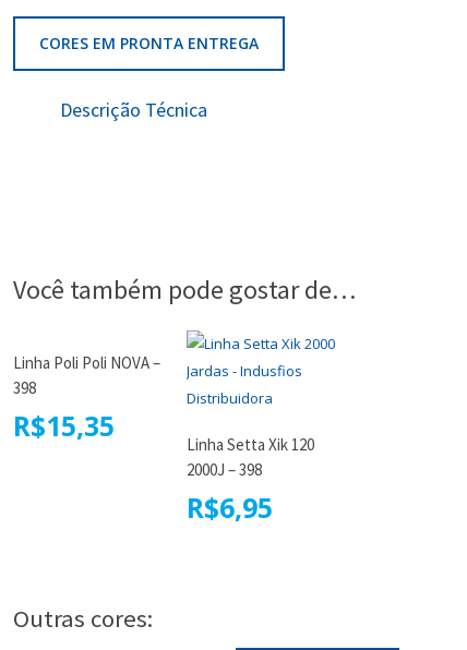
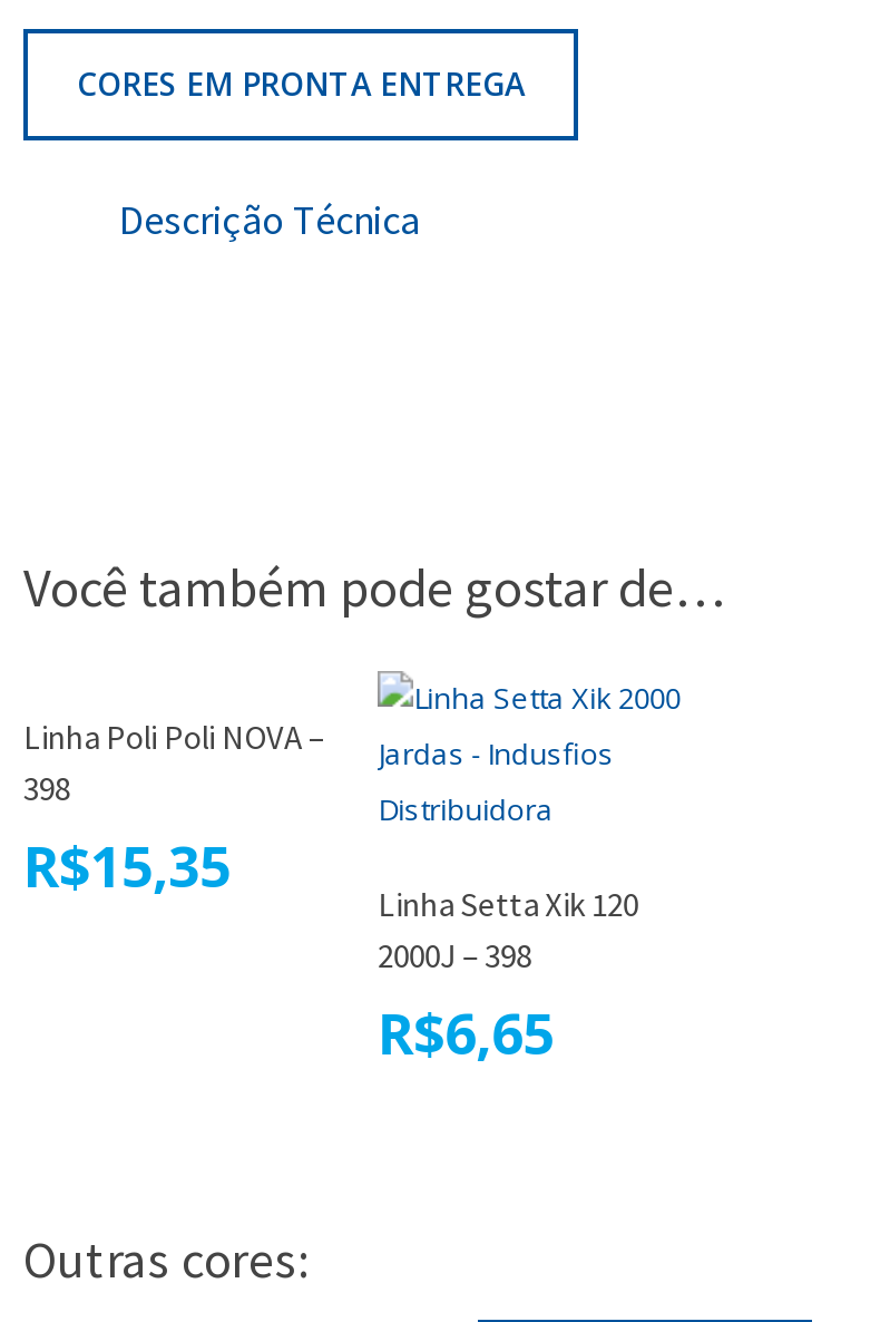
- R$6,95
+ R$6,65
